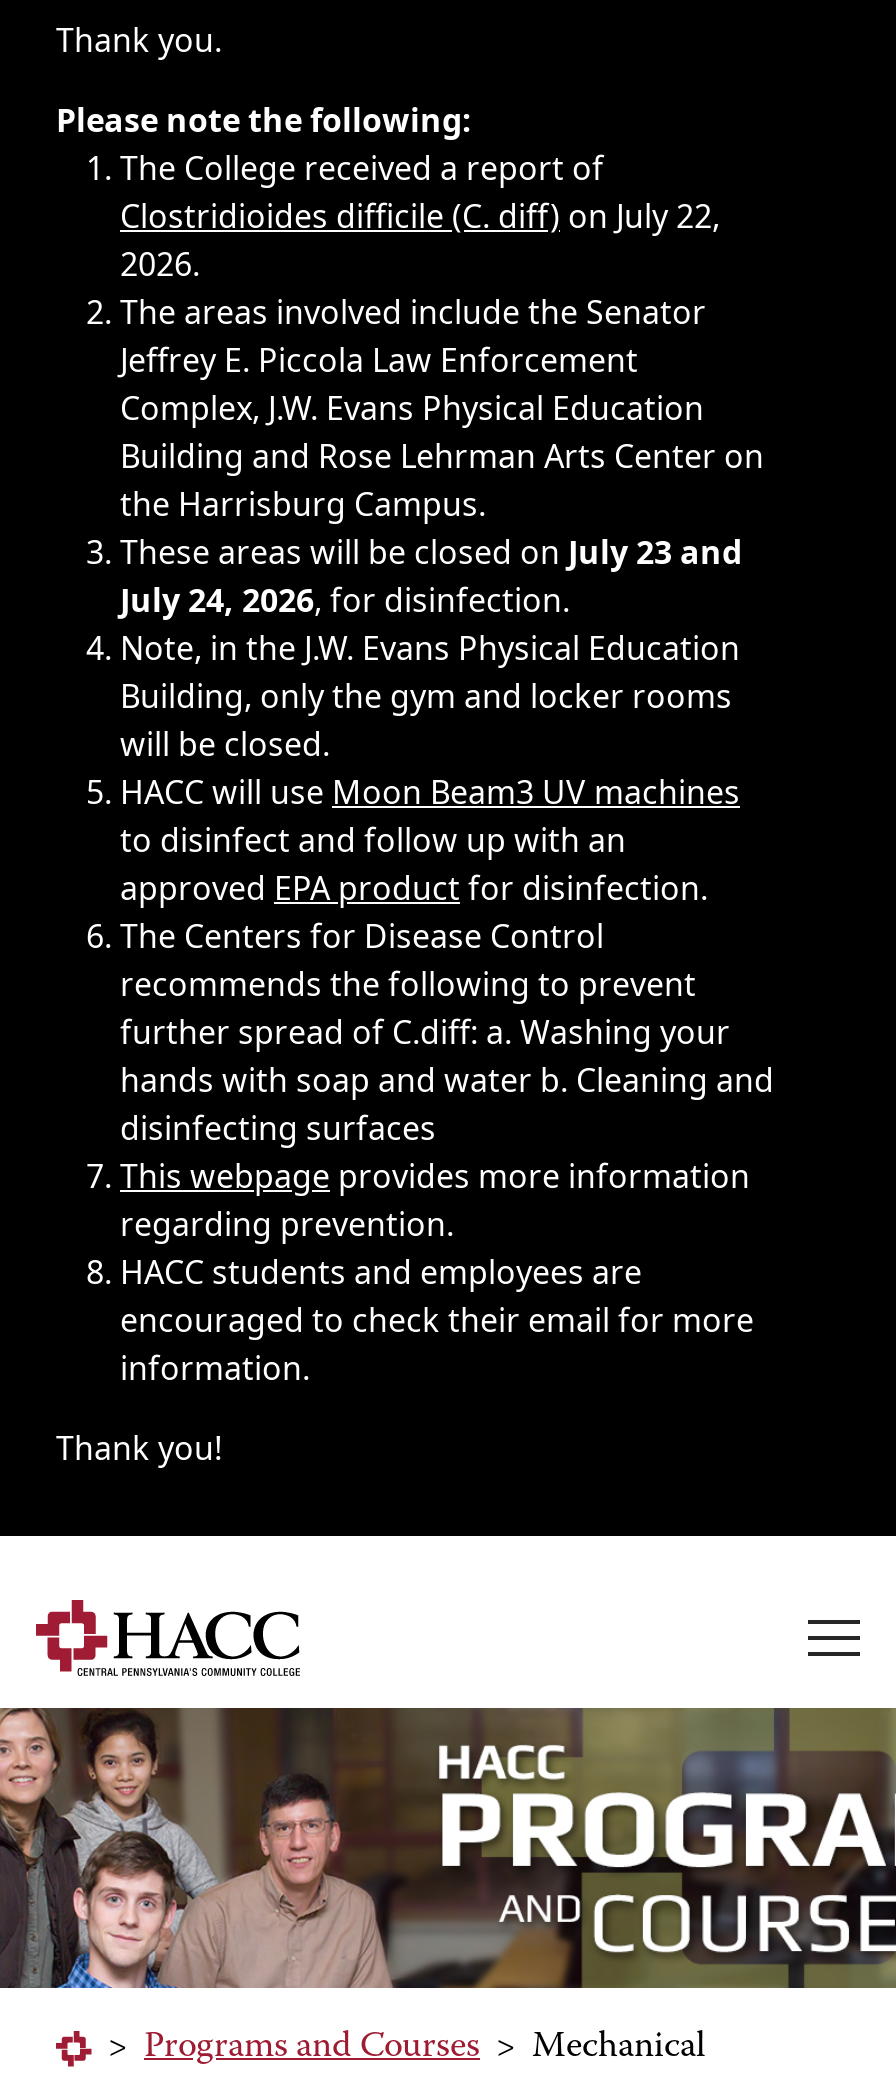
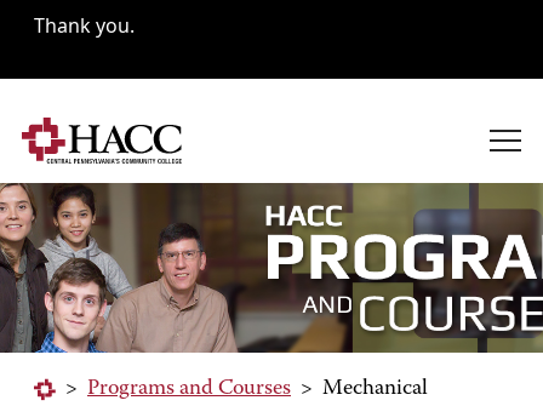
- Please note the following:
- The College received a report of
- Clostridioides difficile (C. diff) on July 22,
- 2026.
- The areas involved include the Senator
- Jeffrey E. Piccola Law Enforcement
- Complex, J.W. Evans Physical Education
- Building and Rose Lehrman Arts Center on
- the Harrisburg Campus.
- These areas will be closed on July 23 and
- July 24, 2026, for disinfection.
- Note, in the J.W. Evans Physical Education
- Building, only the gym and locker rooms
- will be closed.
- HACC will use Moon Beam3 UV machines
- to disinfect and follow up with an
- approved EPA product for disinfection.
- The Centers for Disease Control
- recommends the following to prevent
- further spread of C.diff: a. Washing your
- hands with soap and water b. Cleaning and
- disinfecting surfaces
- This webpage provides more information
- regarding prevention.
- HACC students and employees are
- encouraged to check their email for more
- information.
- Thank you!
